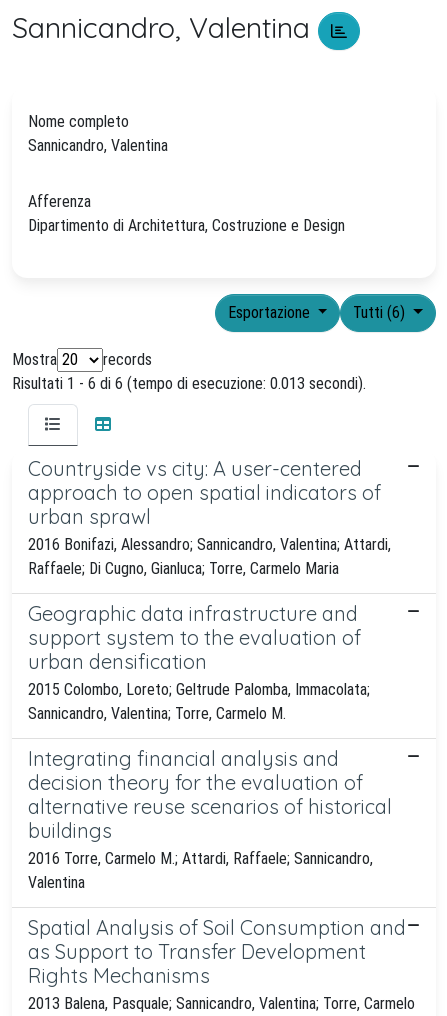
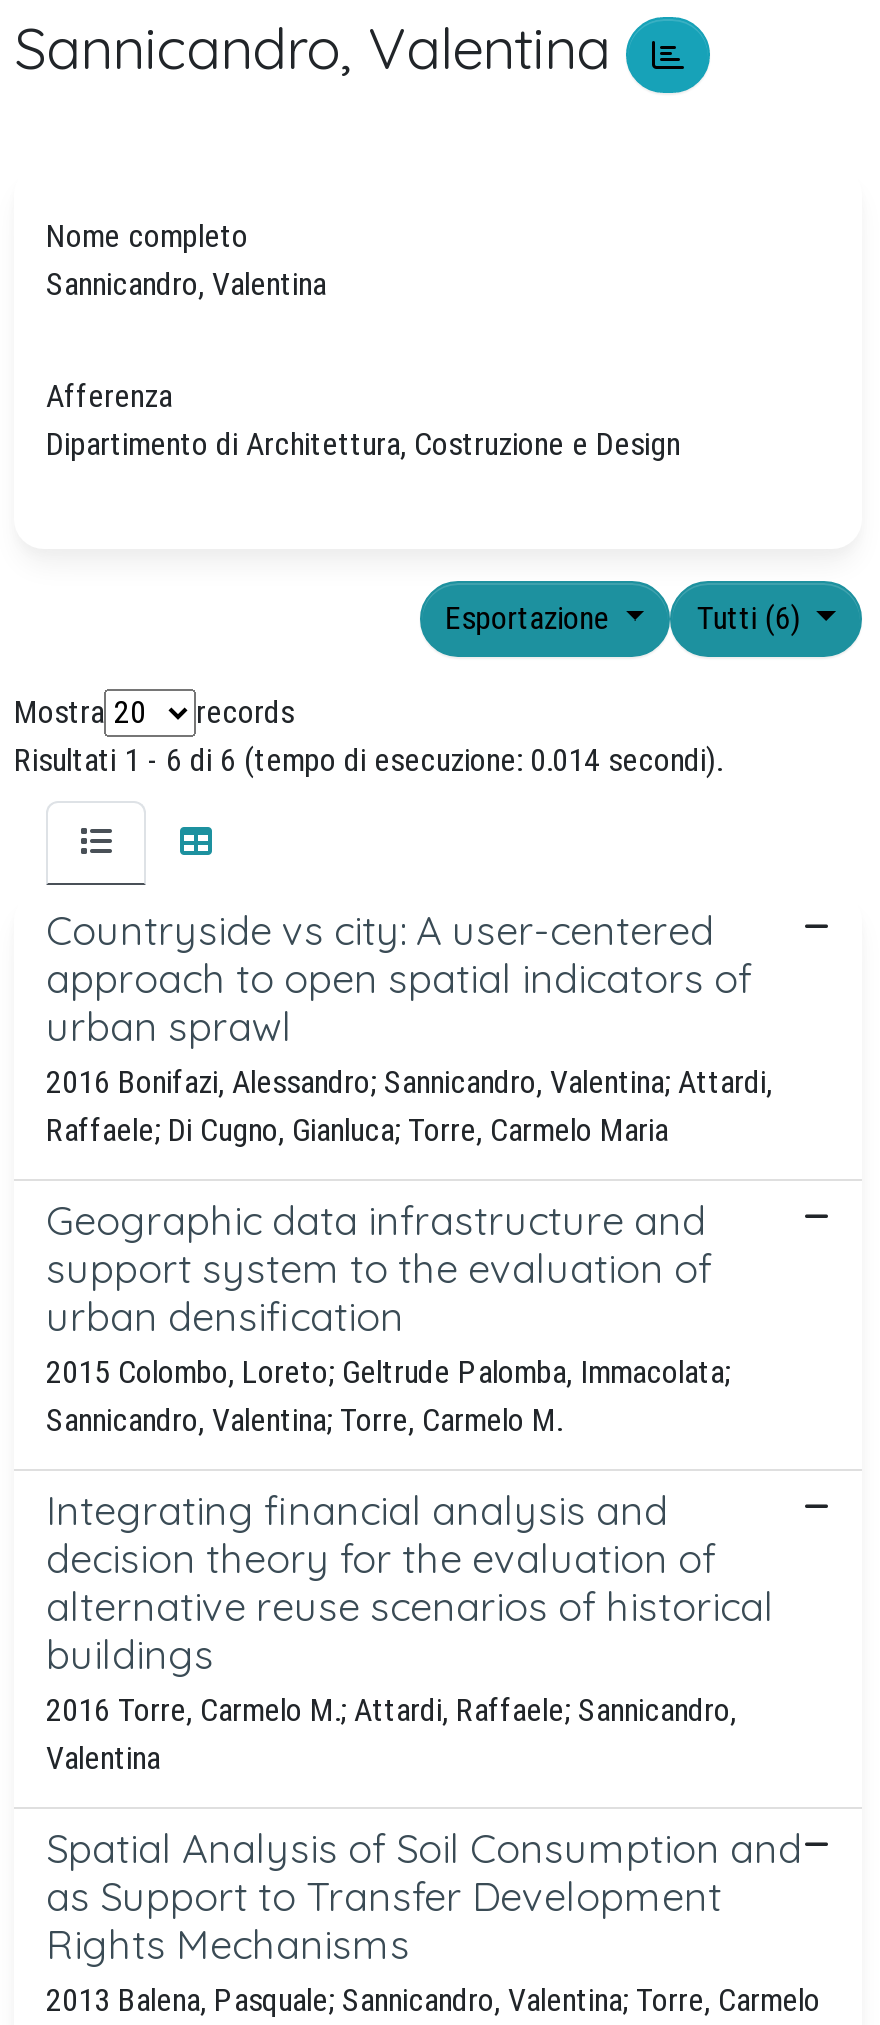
- Risultati 1 - 6 di 6 (tempo di esecuzione: 0.013 secondi).
+ Risultati 1 - 6 di 6 (tempo di esecuzione: 0.014 secondi).
